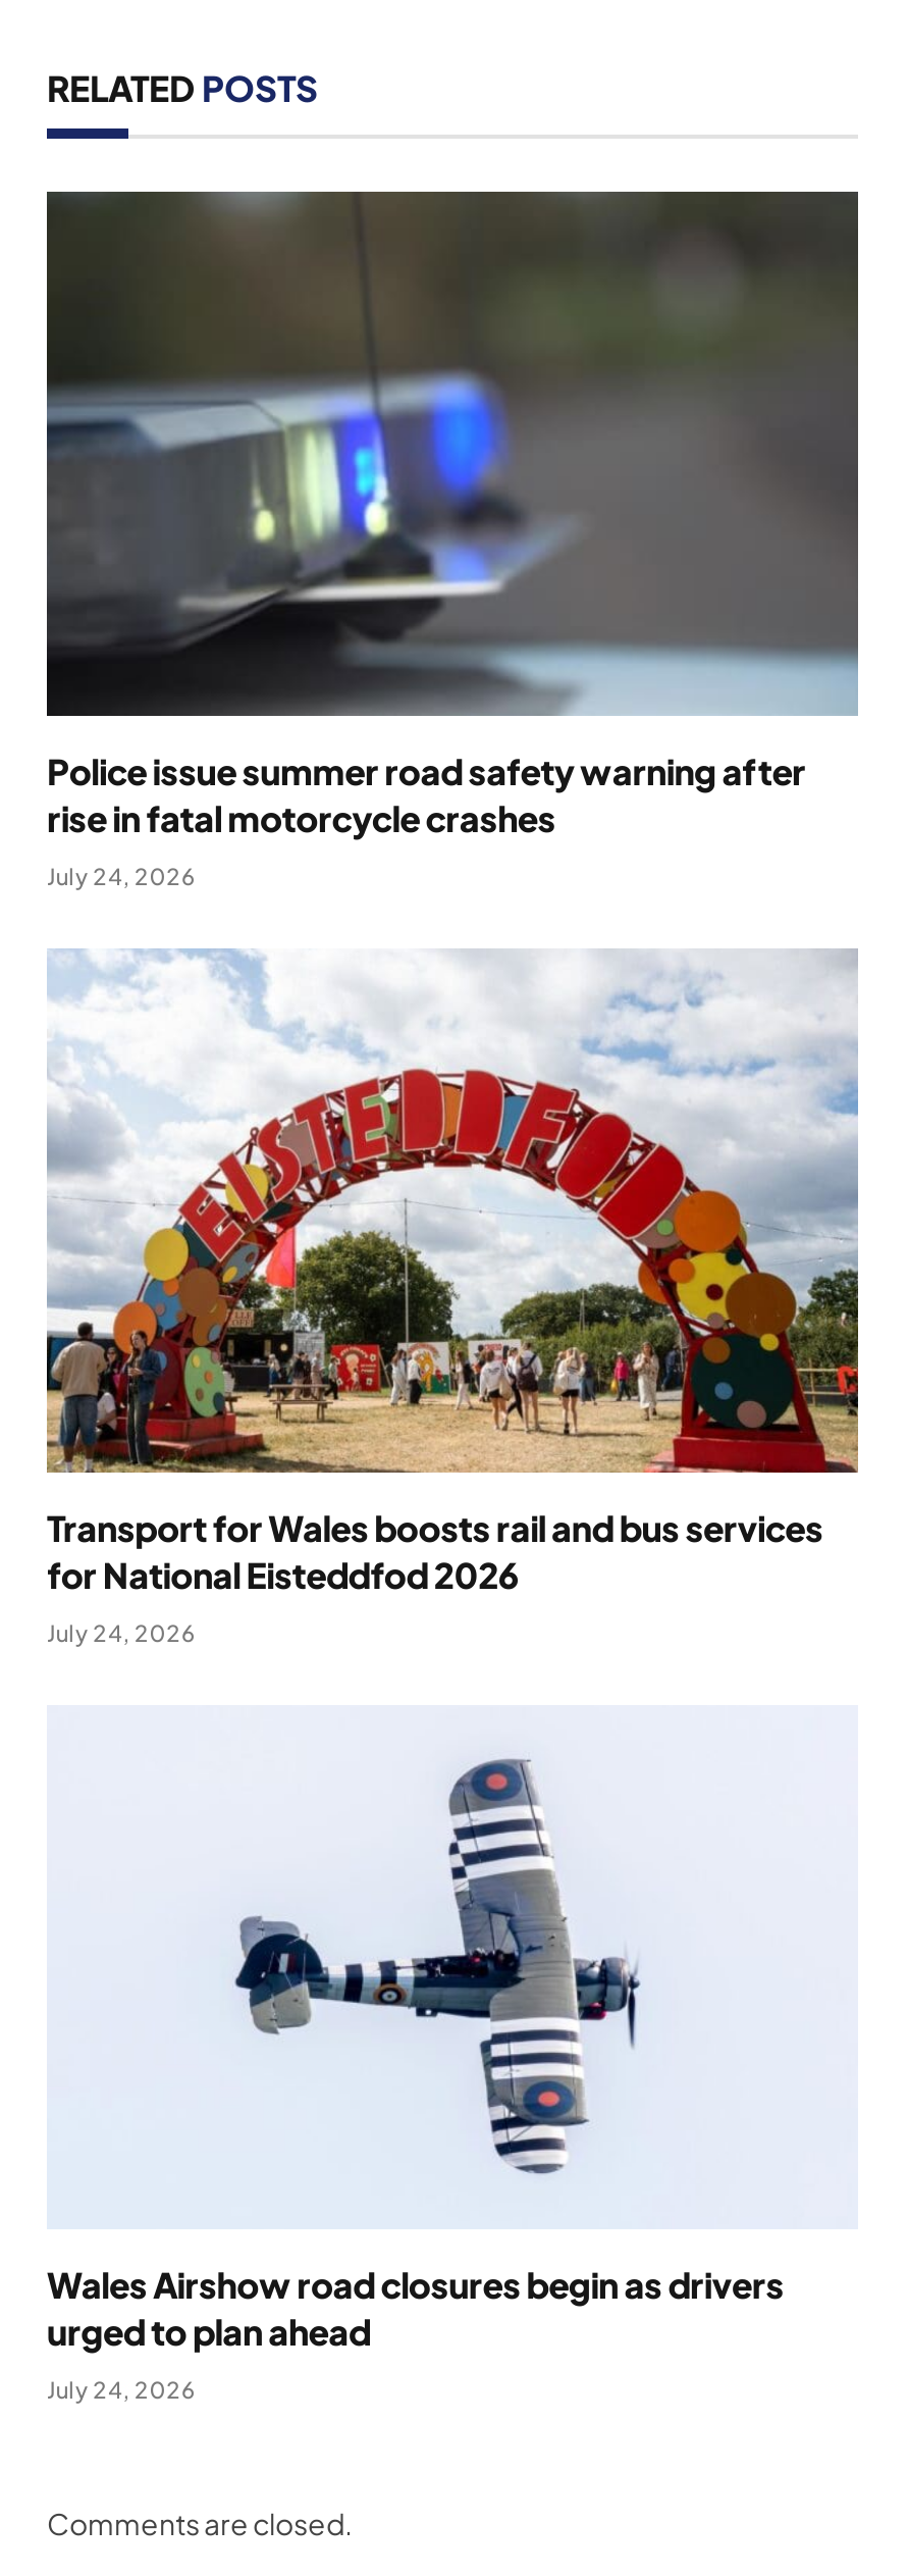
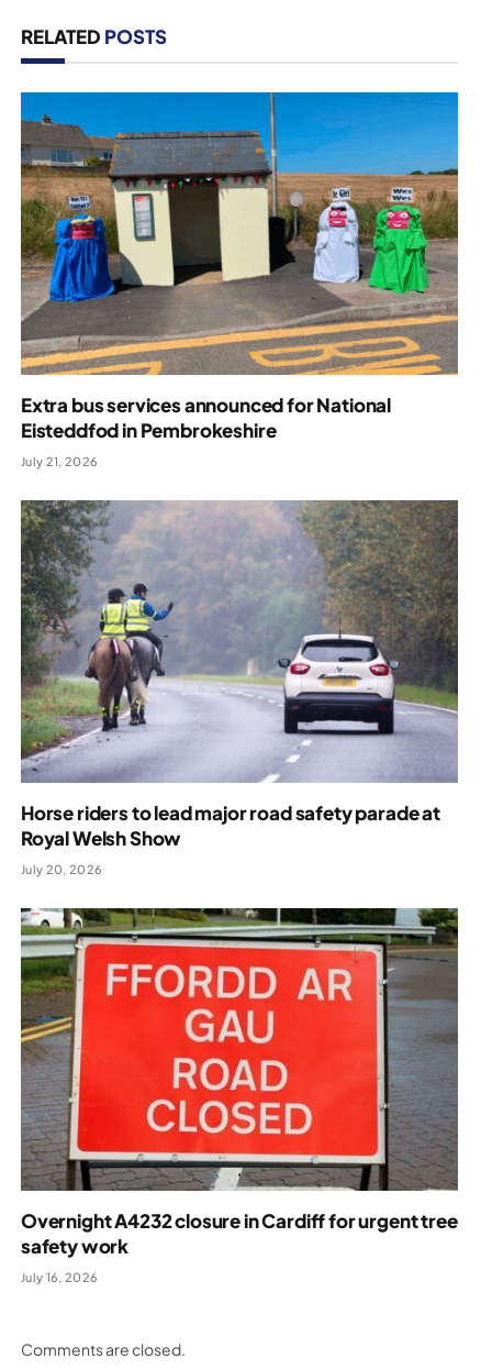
- [image]
- Police issue summer road safety warning after
- rise in fatal motorcycle crashes
+ [image]
+ Extra bus services announced for National
+ Eisteddfod in Pembrokeshire

- July 24, 2026
+ July 21, 2026

- [image]
- Transport for Wales boosts rail and bus services
- for National Eisteddfod 2026
+ [image]
+ Horse riders to lead major road safety parade at
+ Royal Welsh Show

- July 24, 2026
+ July 20, 2026

- [image]
- Wales Airshow road closures begin as drivers
- urged to plan ahead
+ [image]
+ Overnight A4232 closure in Cardiff for urgent tree
+ safety work

- July 24, 2026
+ July 16, 2026
